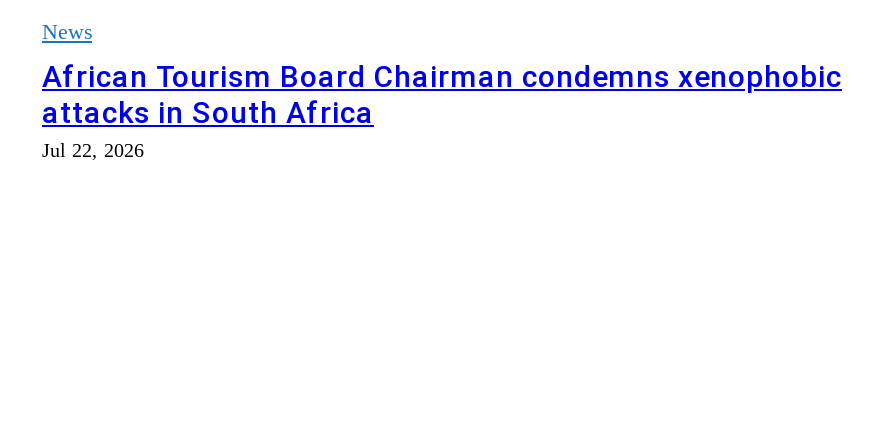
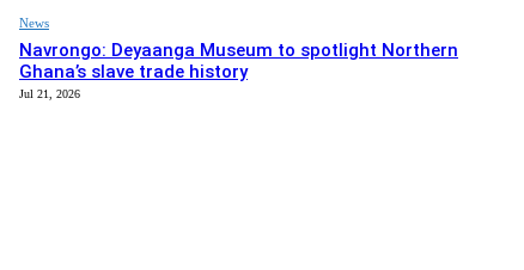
- African Tourism Board Chairman condemns xenophobic
- attacks in South Africa
- Jul 22, 2026
+ Navrongo: Deyaanga Museum to spotlight Northern
+ Ghana’s slave trade history
+ Jul 21, 2026
